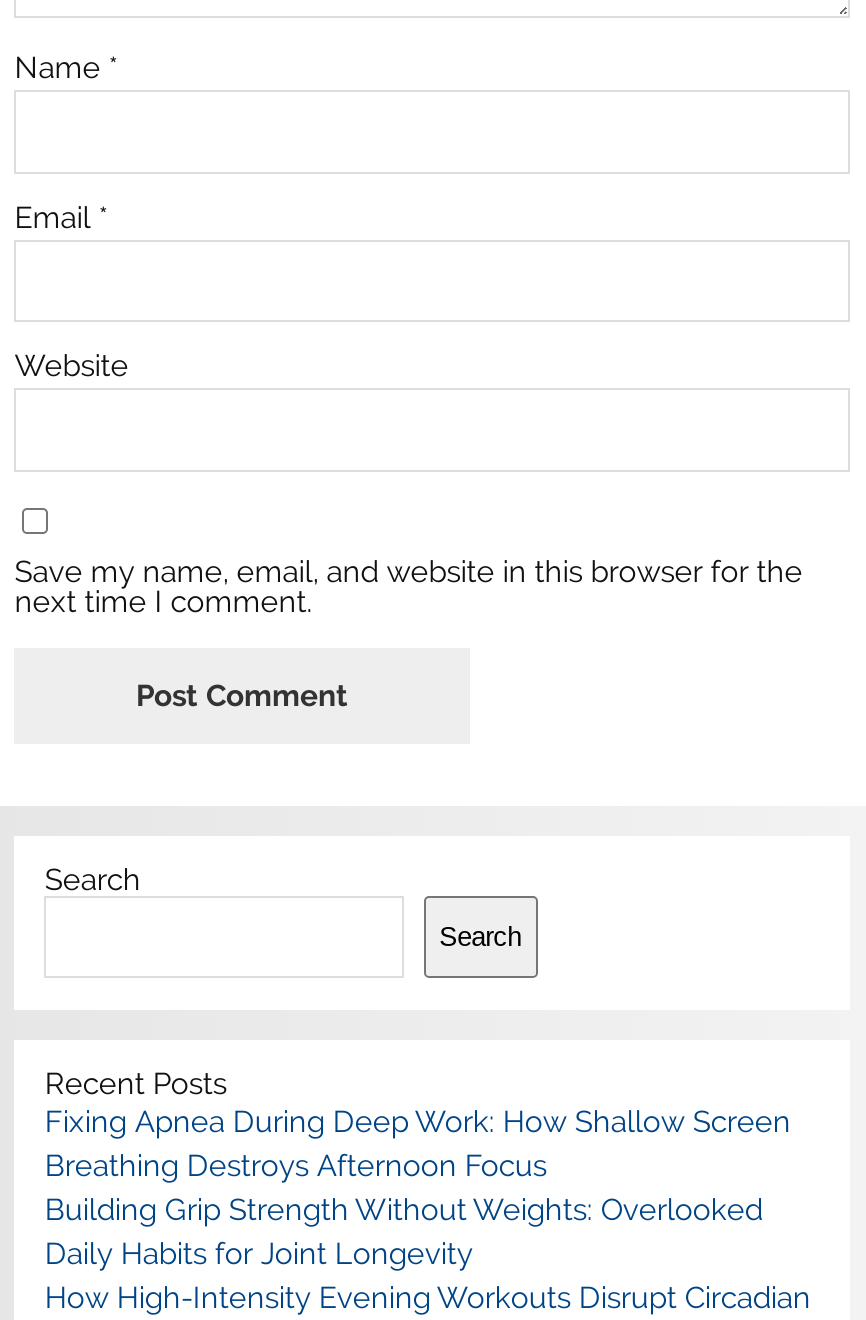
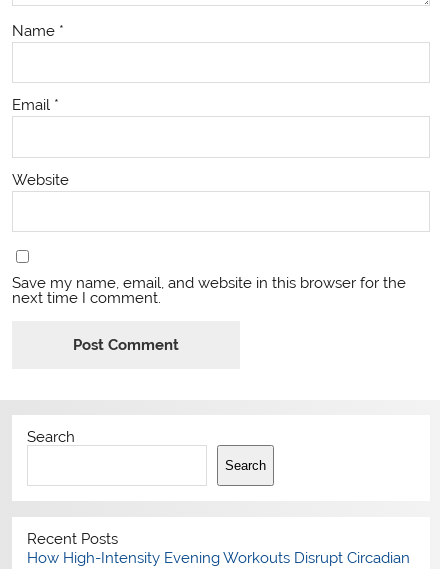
- Fixing Apnea During Deep Work: How Shallow Screen
- Breathing Destroys Afternoon Focus
- Building Grip Strength Without Weights: Overlooked
- Daily Habits for Joint Longevity
